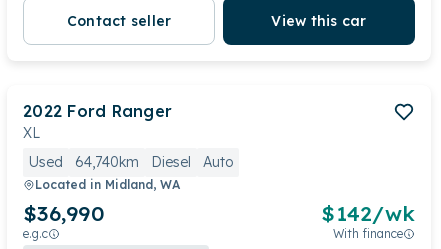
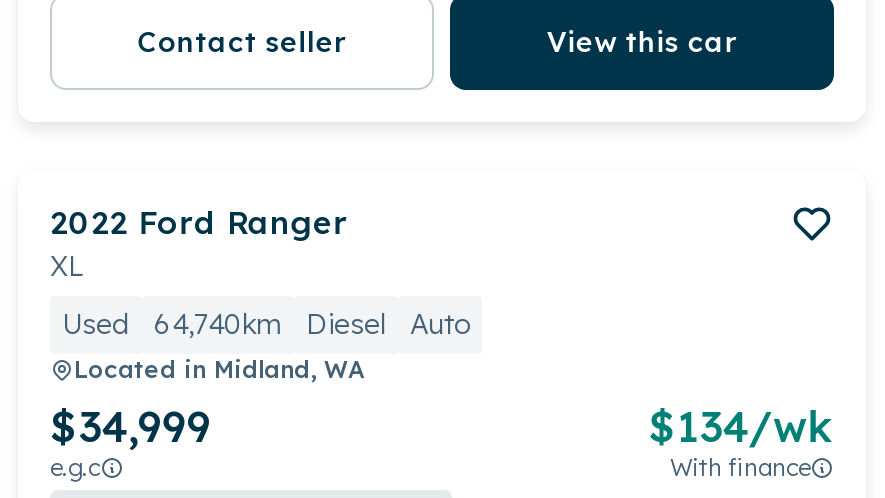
- $36,990
+ $34,999

- $142/wk
+ $134/wk
